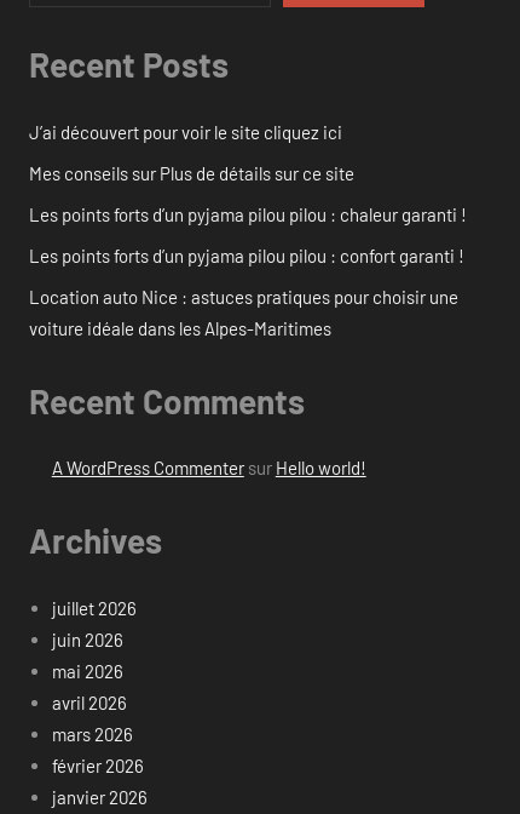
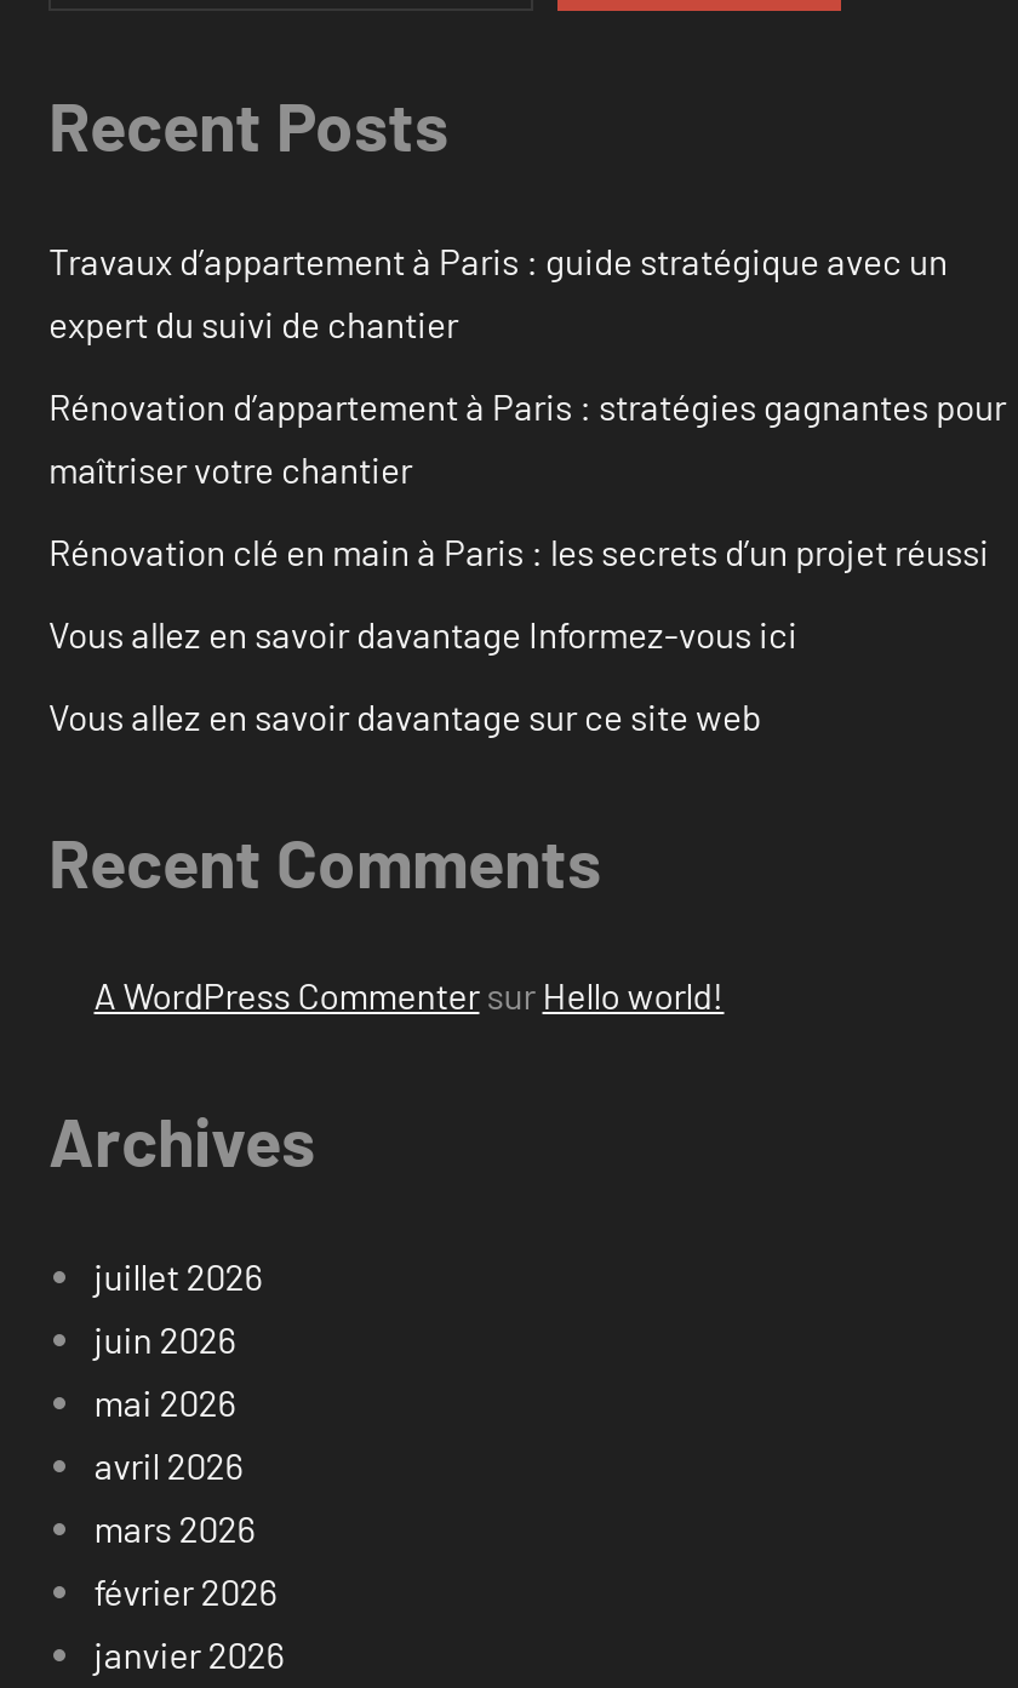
- J’ai découvert pour voir le site cliquez ici
+ Travaux d’appartement à Paris : guide stratégique avec un
+ expert du suivi de chantier

- Mes conseils sur Plus de détails sur ce site
+ Rénovation d’appartement à Paris : stratégies gagnantes pour
+ maîtriser votre chantier

- Les points forts d’un pyjama pilou pilou : chaleur garanti !
+ Rénovation clé en main à Paris : les secrets d’un projet réussi

- Les points forts d’un pyjama pilou pilou : confort garanti !
+ Vous allez en savoir davantage Informez-vous ici

- Location auto Nice : astuces pratiques pour choisir une
- voiture idéale dans les Alpes-Maritimes
+ Vous allez en savoir davantage sur ce site web
